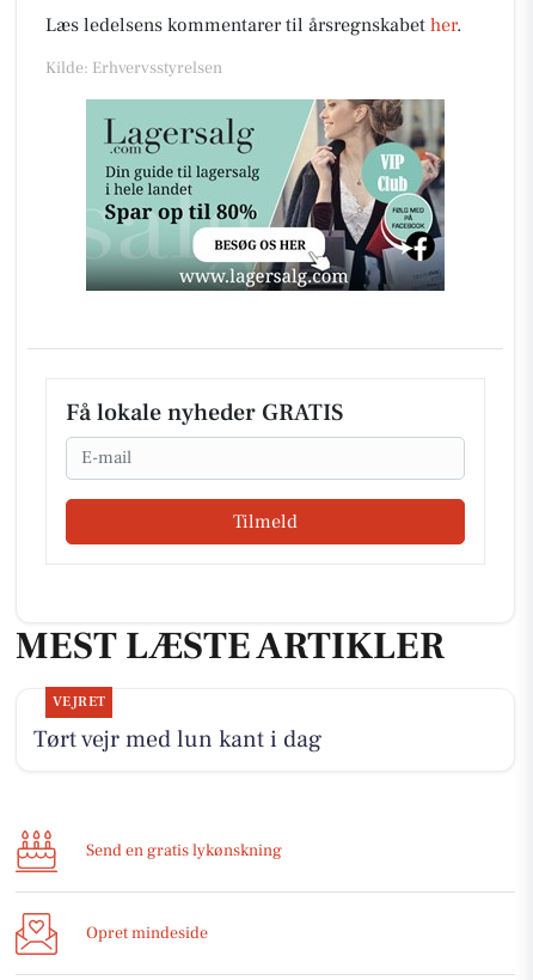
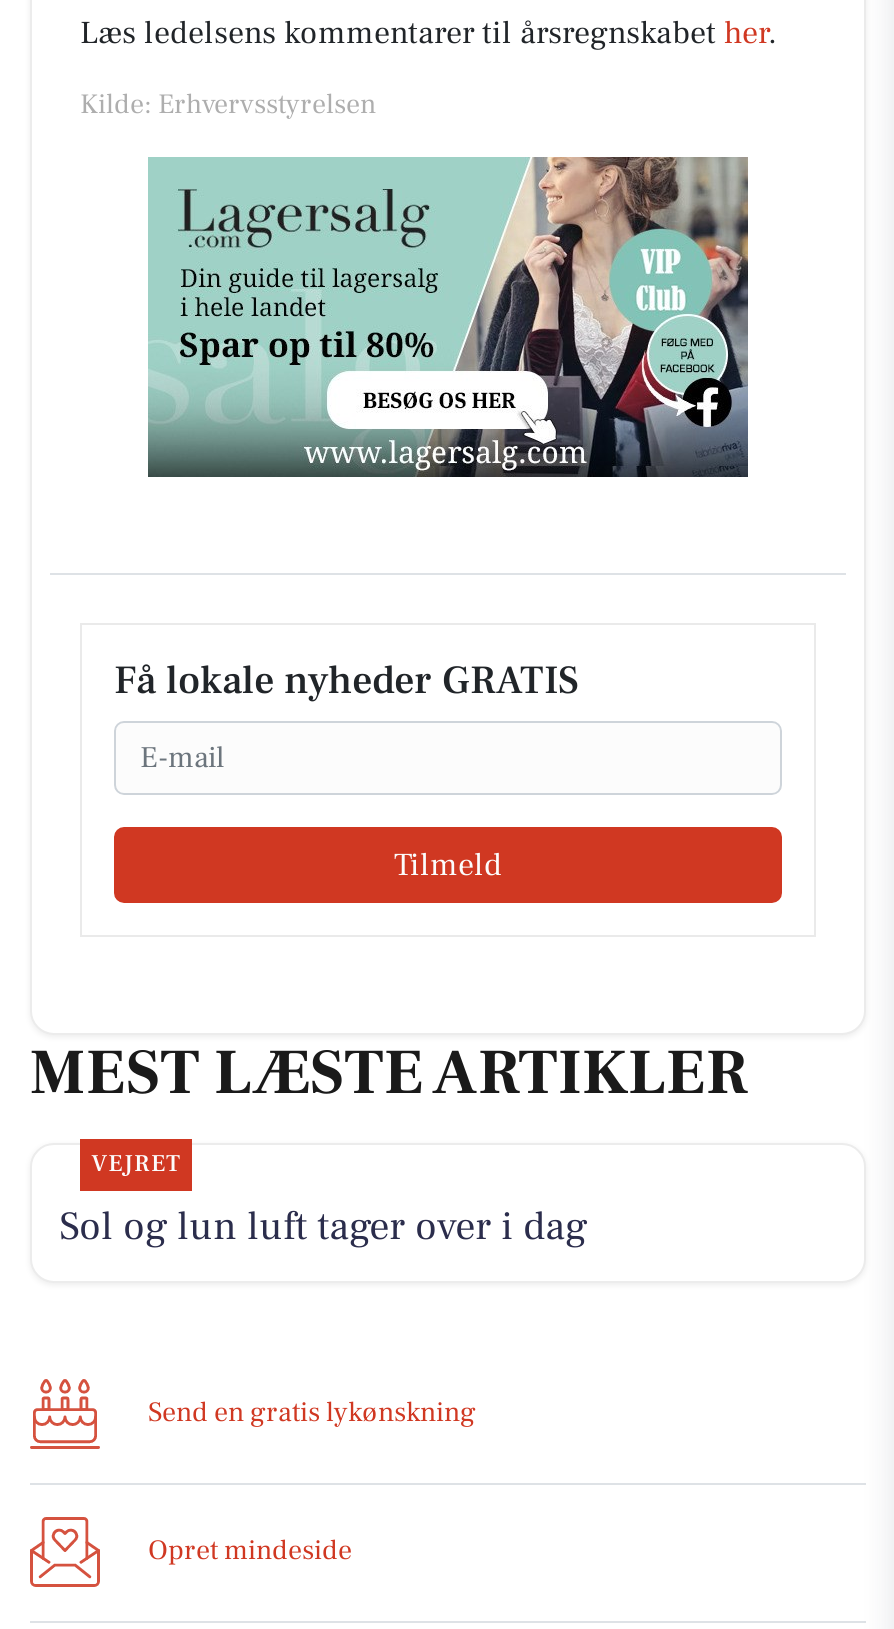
- Tørt vejr med lun kant i dag
+ Sol og lun luft tager over i dag
